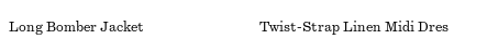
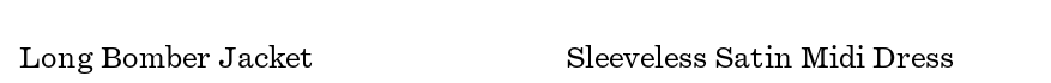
- Twist-Strap Linen Midi Dres
+ Sleeveless Satin Midi Dress
